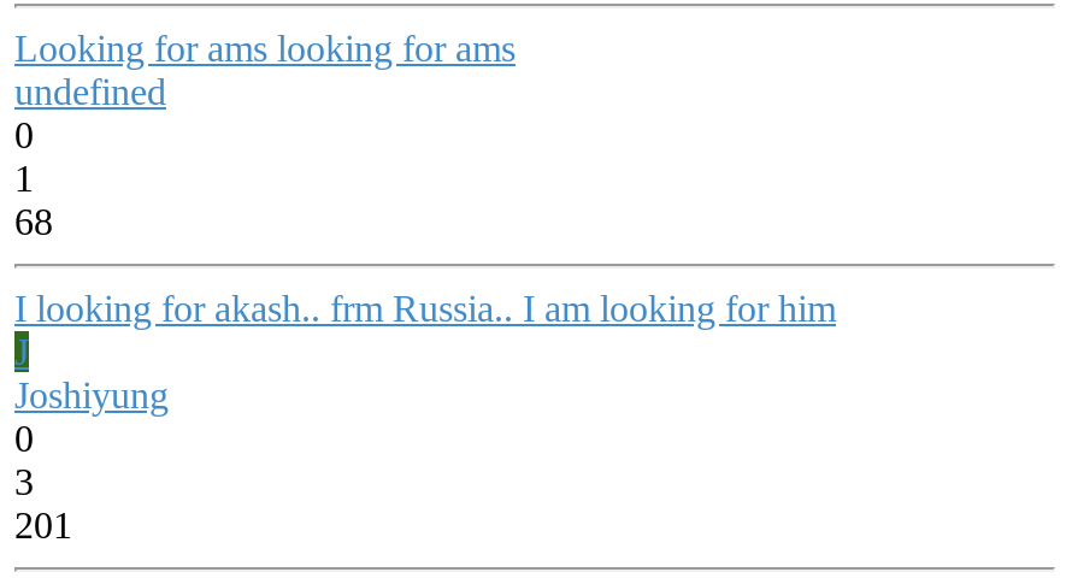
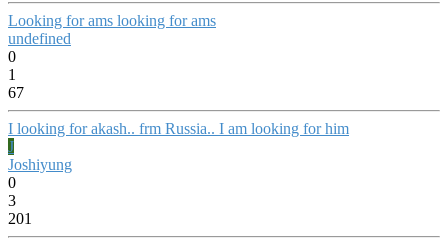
- 68
+ 67
